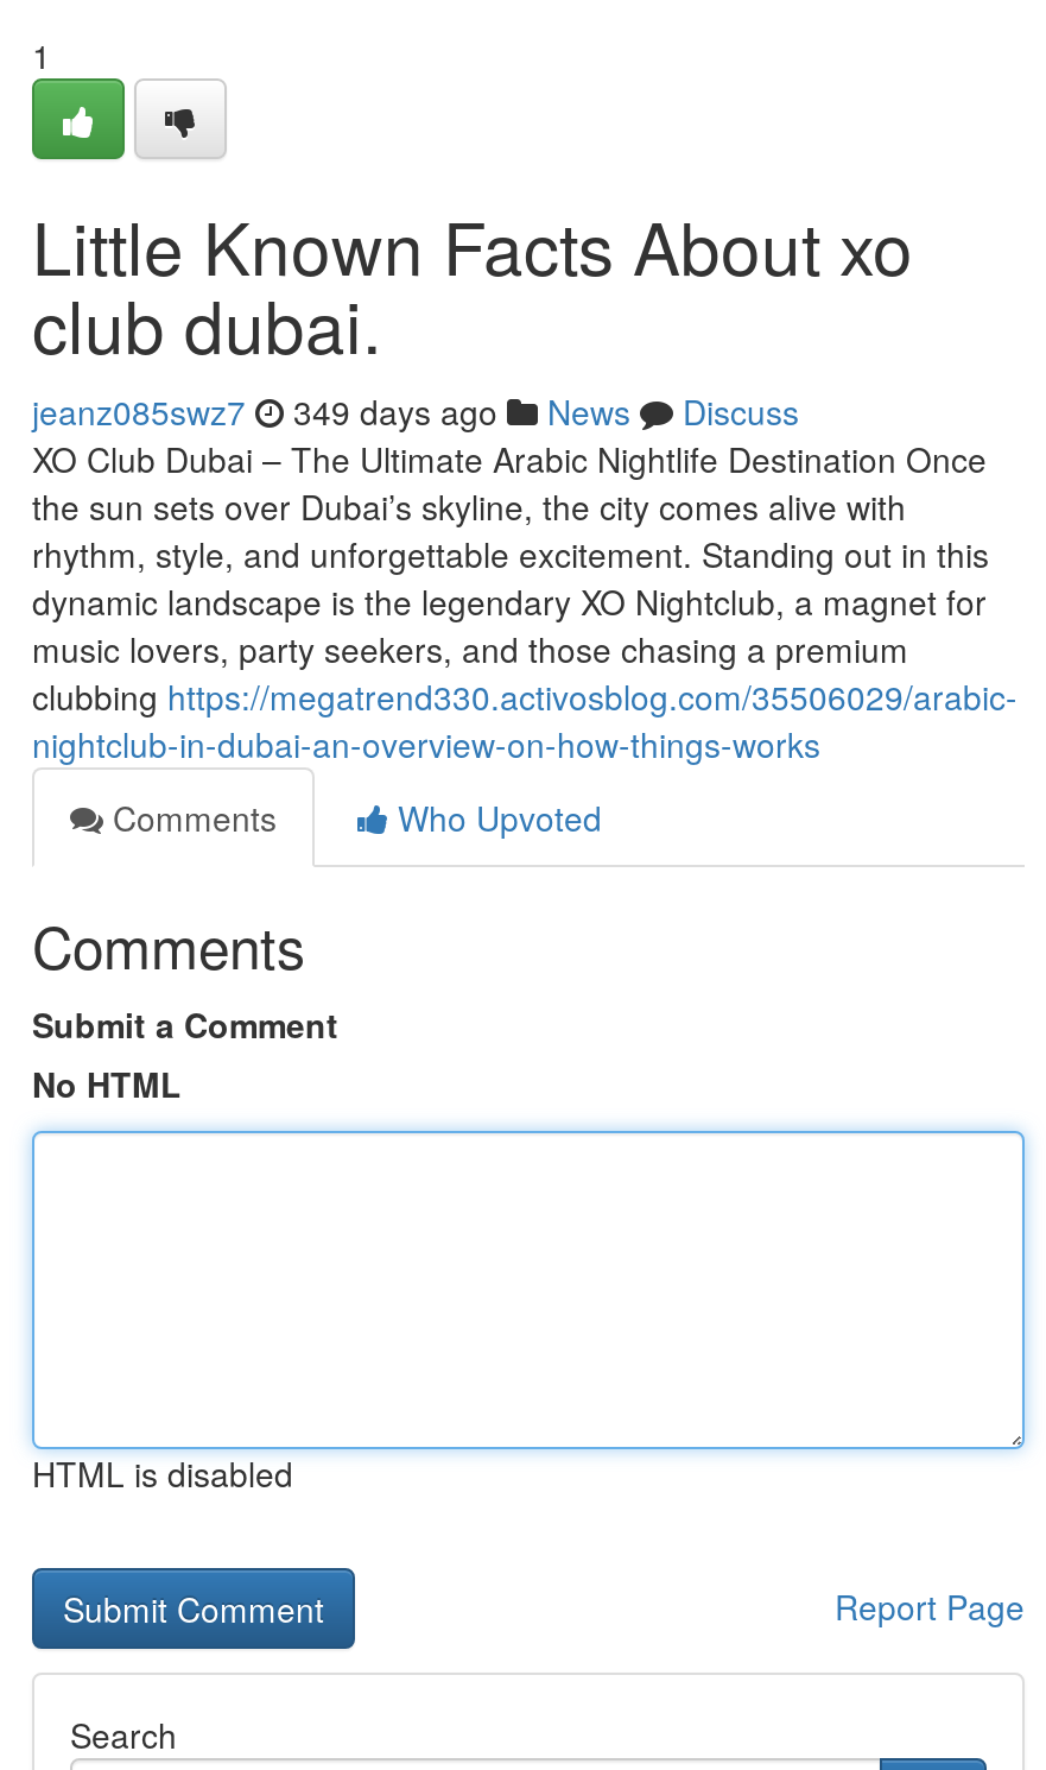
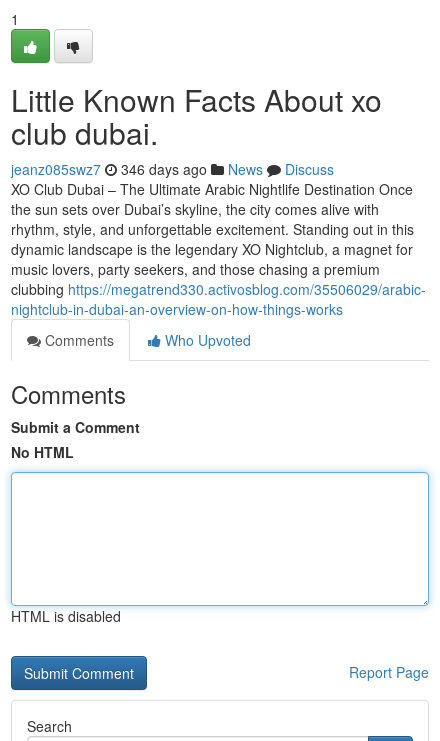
- jeanz085swz7 349 days ago News Discuss
+ jeanz085swz7 346 days ago News Discuss
